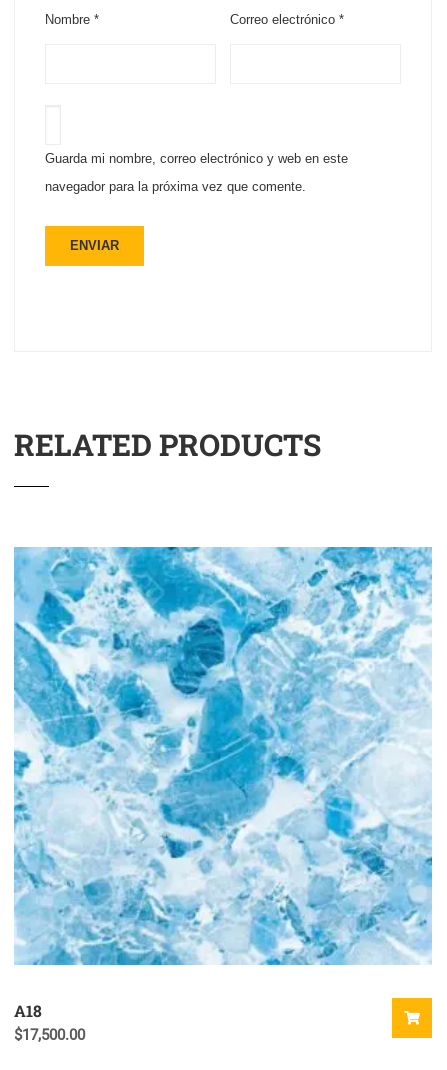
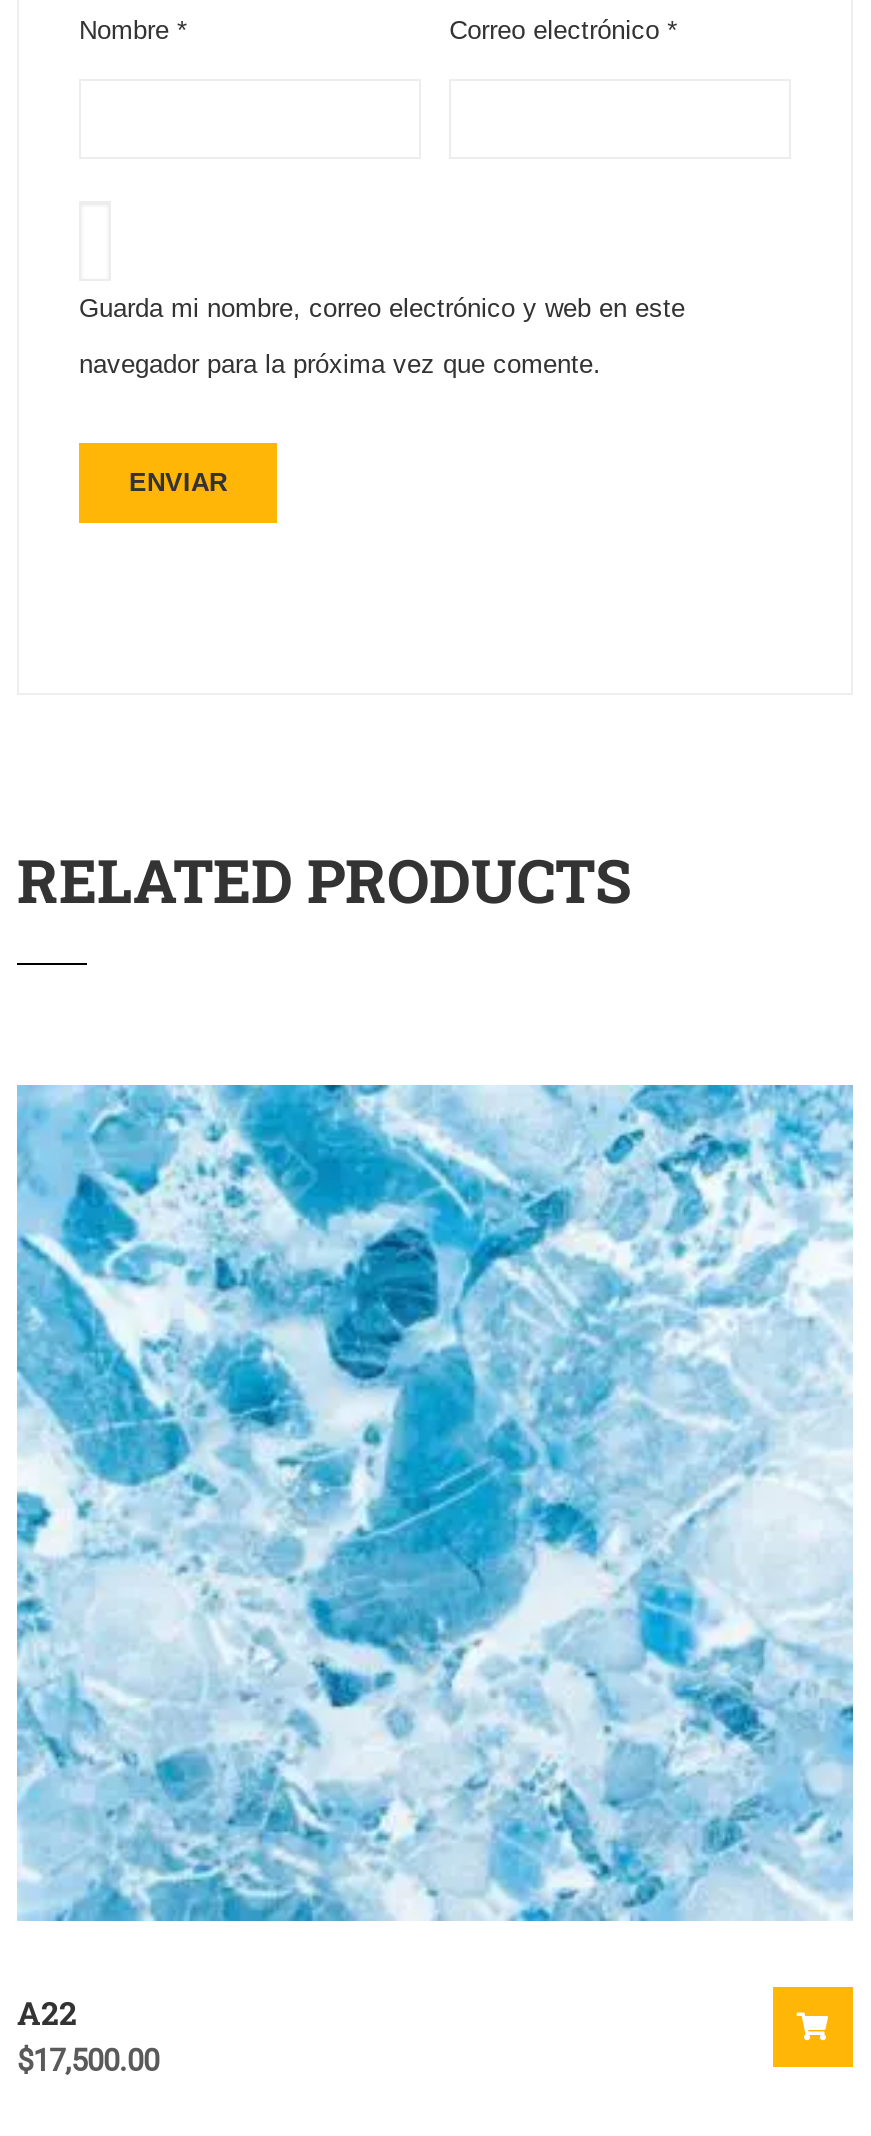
- A18
+ A22
